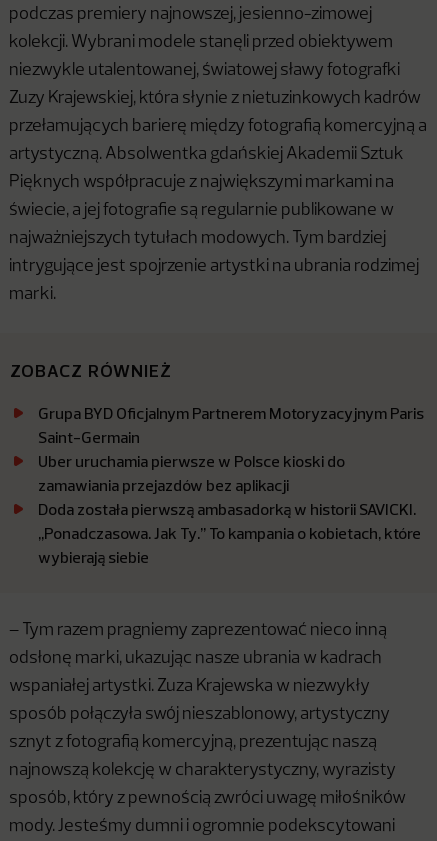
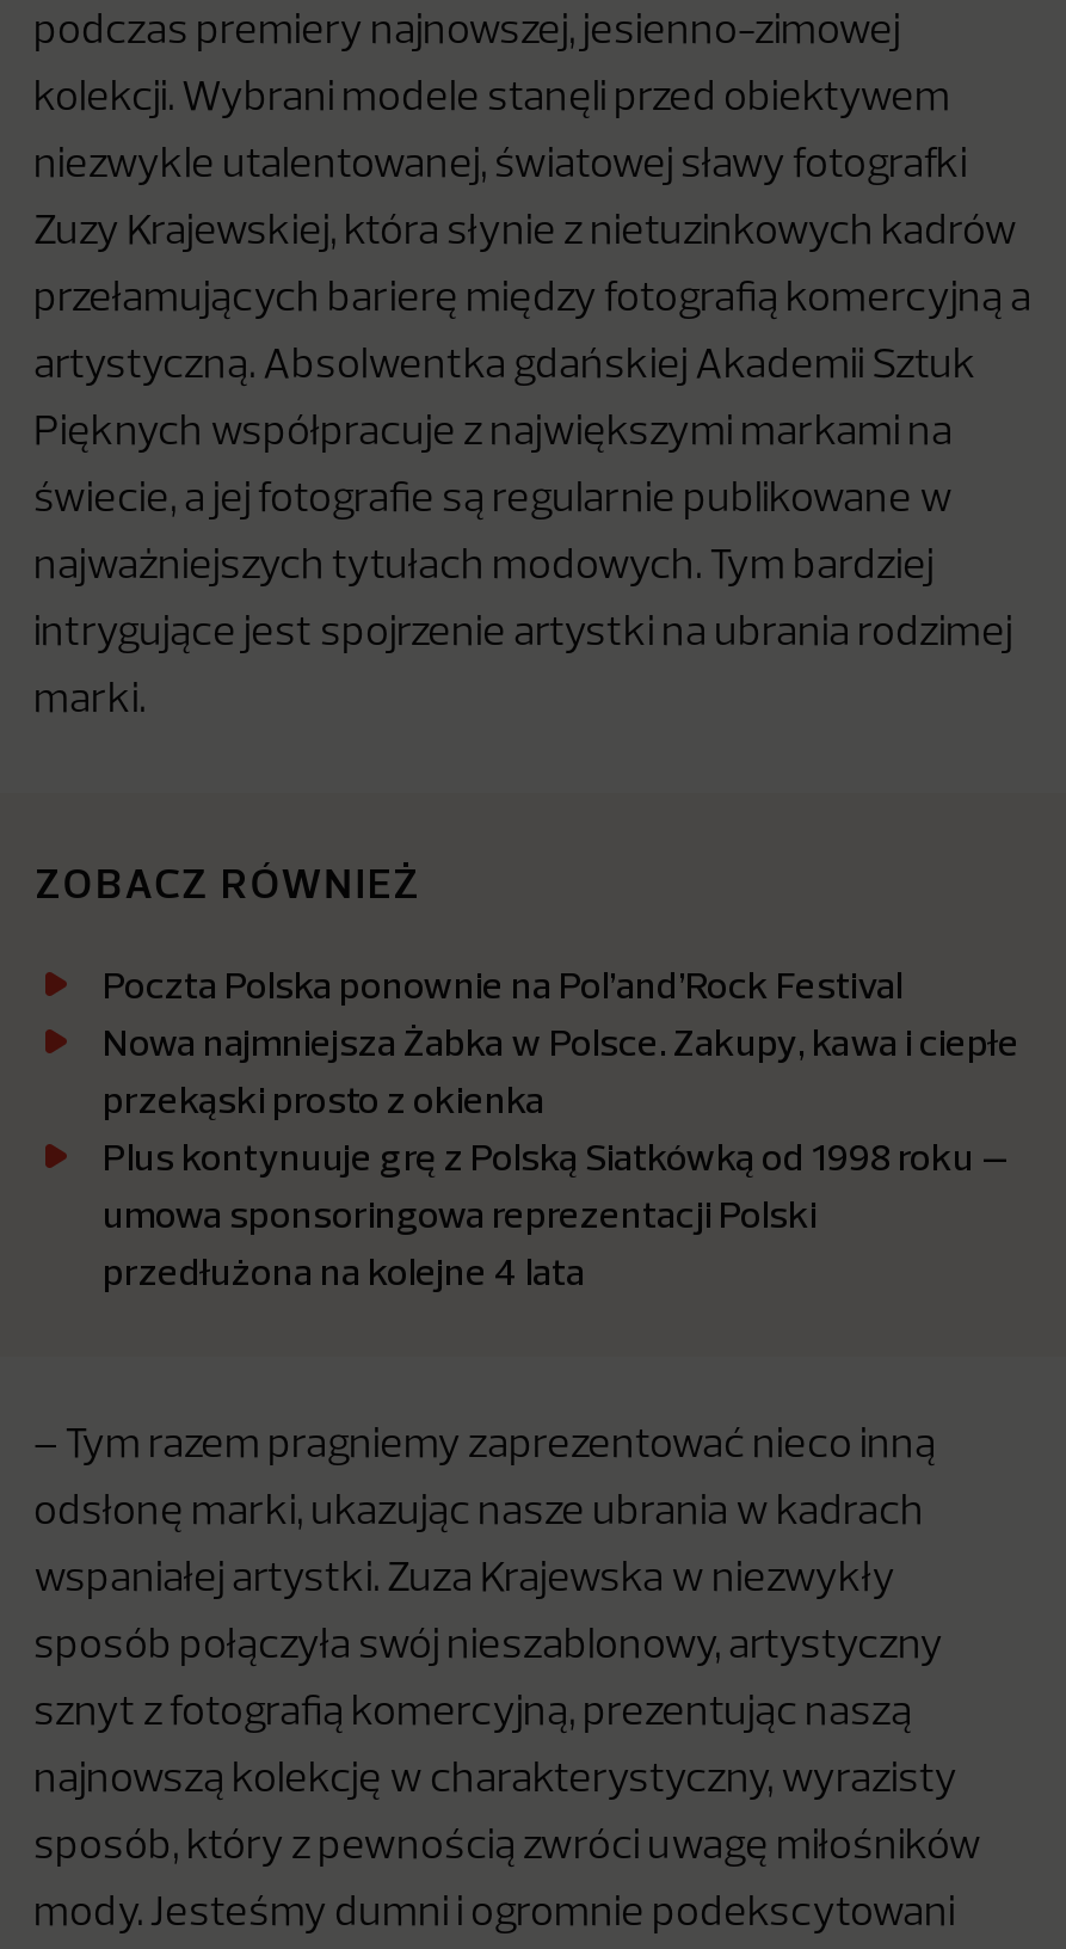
- Grupa BYD Oficjalnym Partnerem Motoryzacyjnym Paris
- Saint-Germain
- Uber uruchamia pierwsze w Polsce kioski do
- zamawiania przejazdów bez aplikacji
- Doda została pierwszą ambasadorką w historii SAVICKI.
- ,,Ponadczasowa. Jak Ty.’’ To kampania o kobietach, które
- wybierają siebie
+ Poczta Polska ponownie na Pol’and’Rock Festival
+ Nowa najmniejsza Żabka w Polsce. Zakupy, kawa i ciepłe
+ przekąski prosto z okienka
+ Plus kontynuuje grę z Polską Siatkówką od 1998 roku –
+ umowa sponsoringowa reprezentacji Polski
+ przedłużona na kolejne 4 lata
